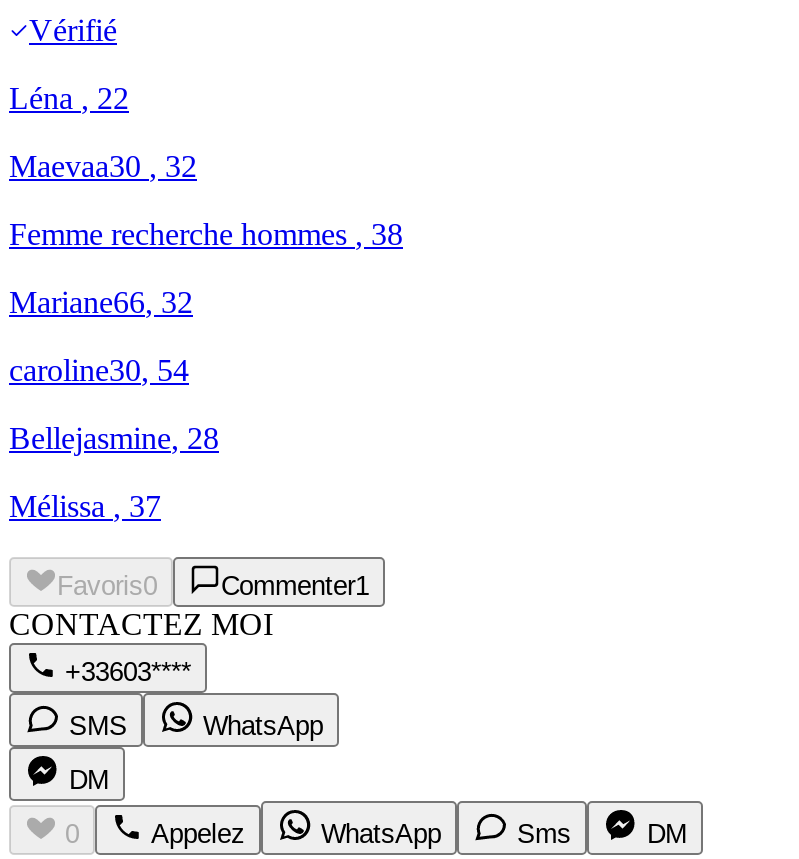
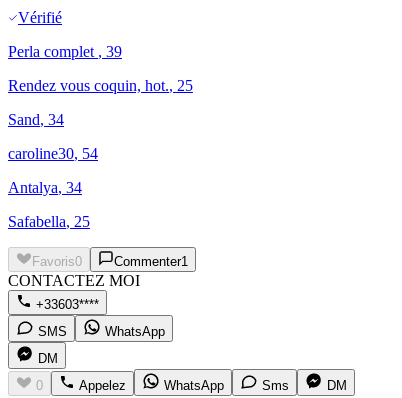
- Léna, 22
- Maevaa30, 32
- Femme recherche hommes, 38
- Mariane66, 32
+ Perla complet, 39
+ Rendez vous coquin, hot., 25
+ Sand, 34

- Bellejasmine, 28
+ Antalya, 34

- Mélissa, 37
+ Safabella, 25
